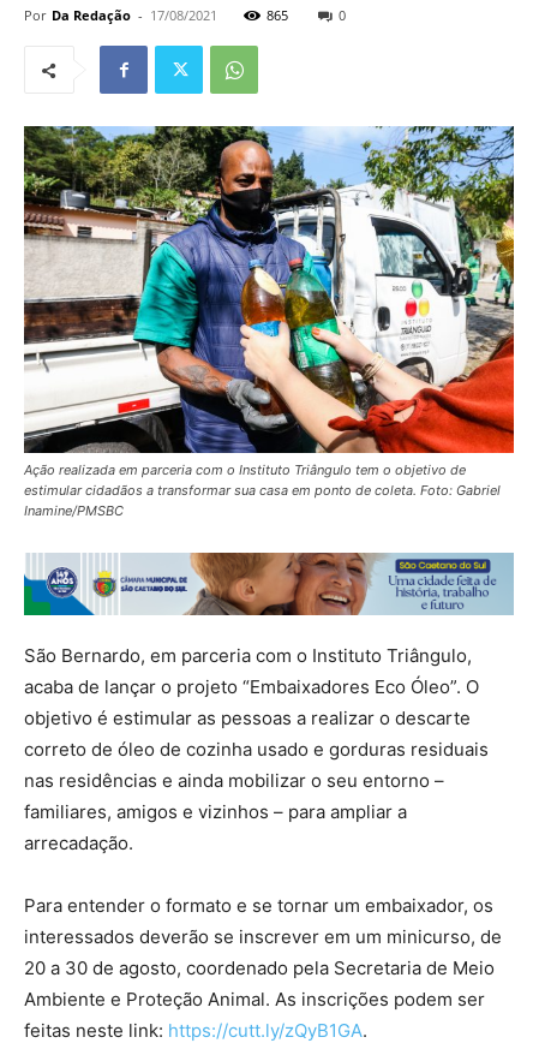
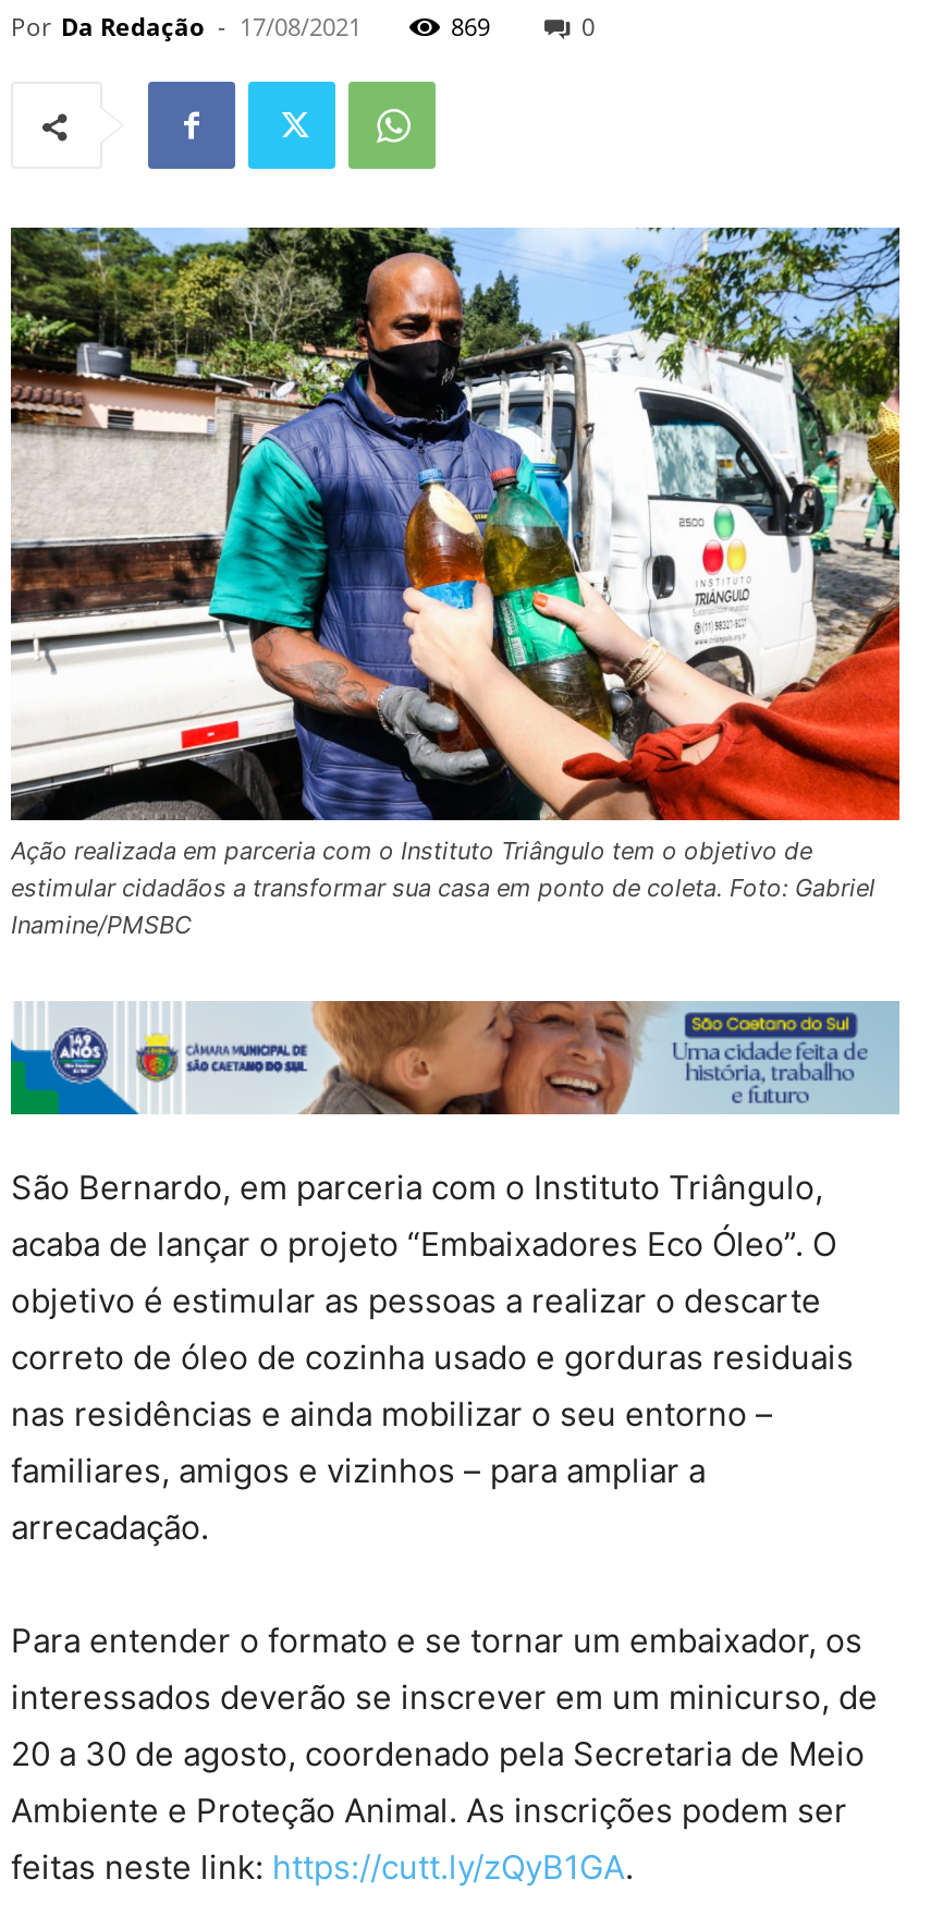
- 865
+ 869
